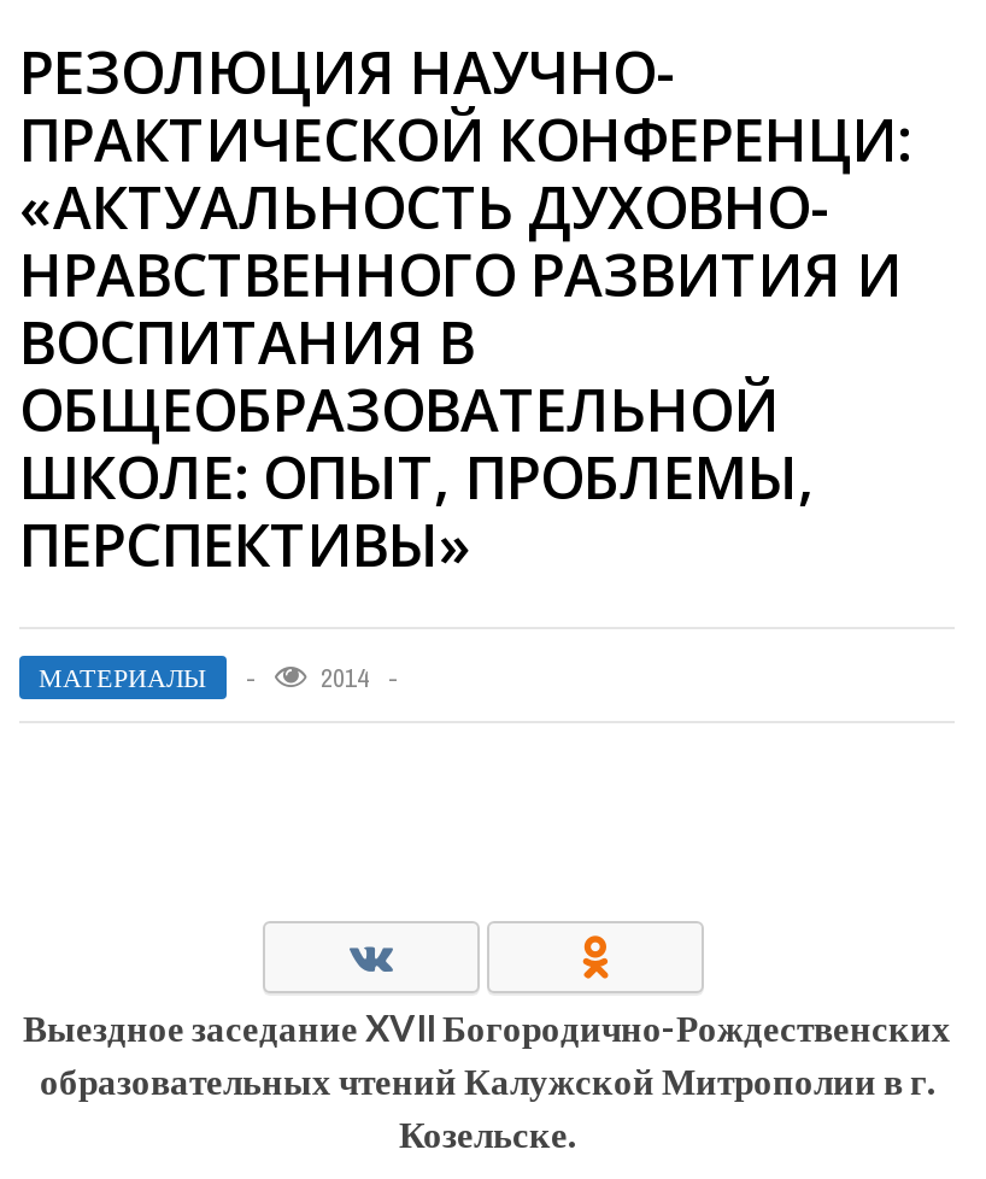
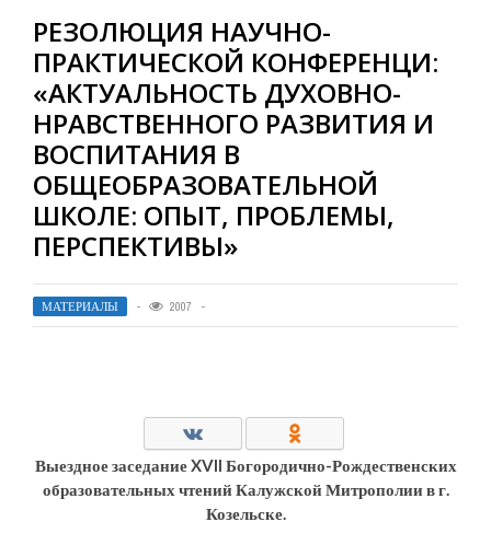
- 2014
+ 2007
